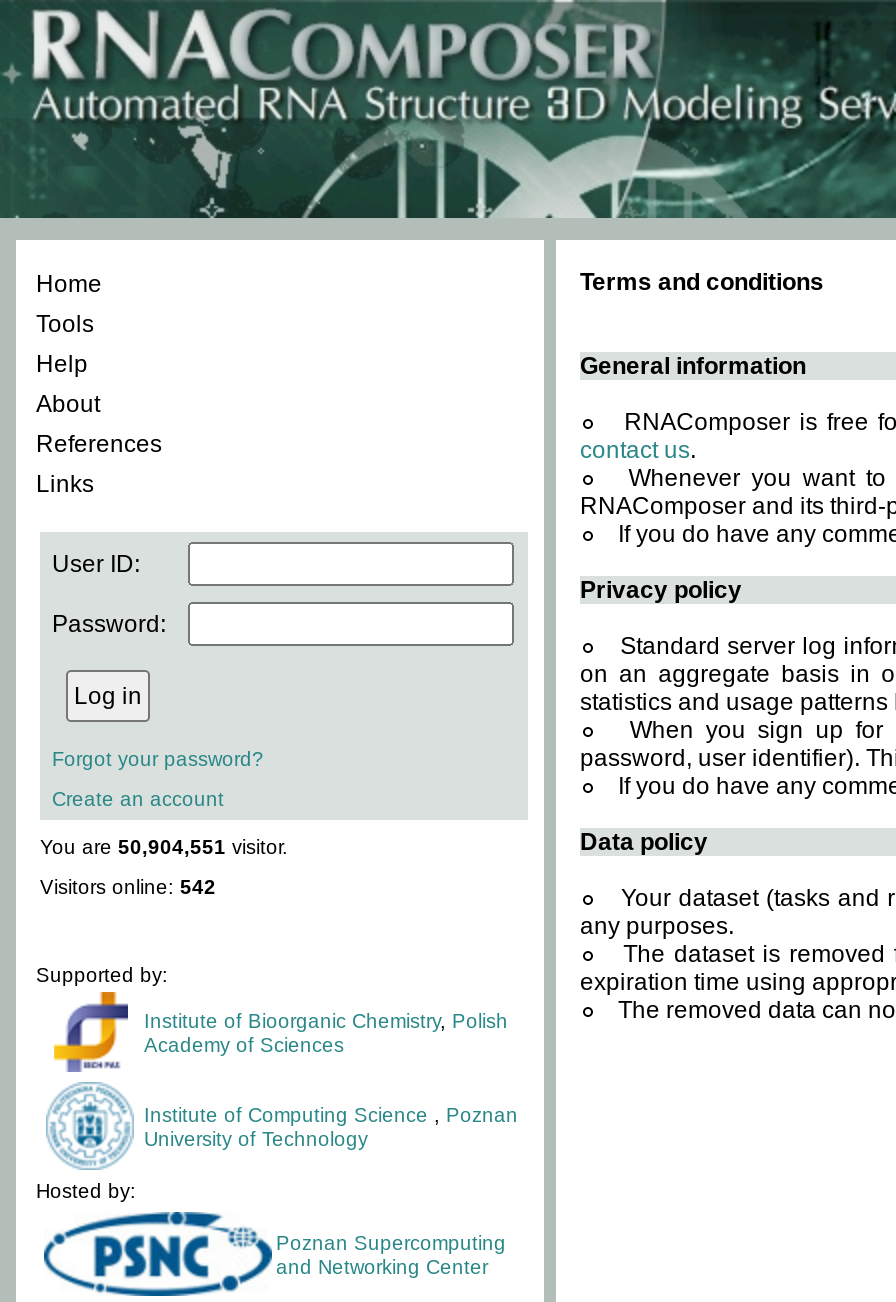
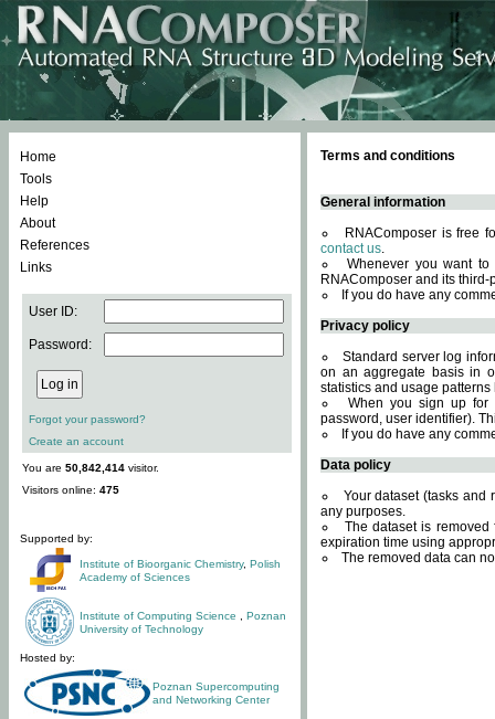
- You are 50,904,551 visitor.
+ You are 50,842,414 visitor.

- Visitors online: 542
+ Visitors online: 475
